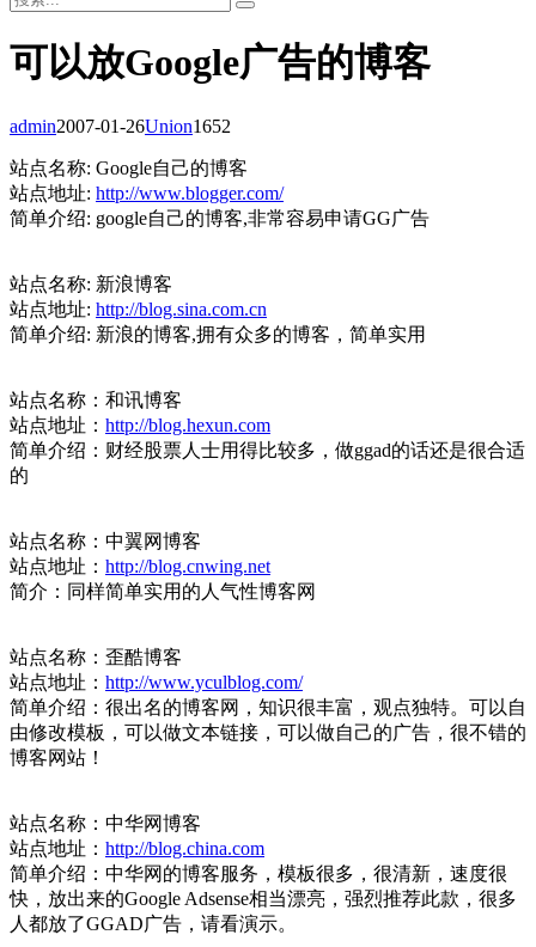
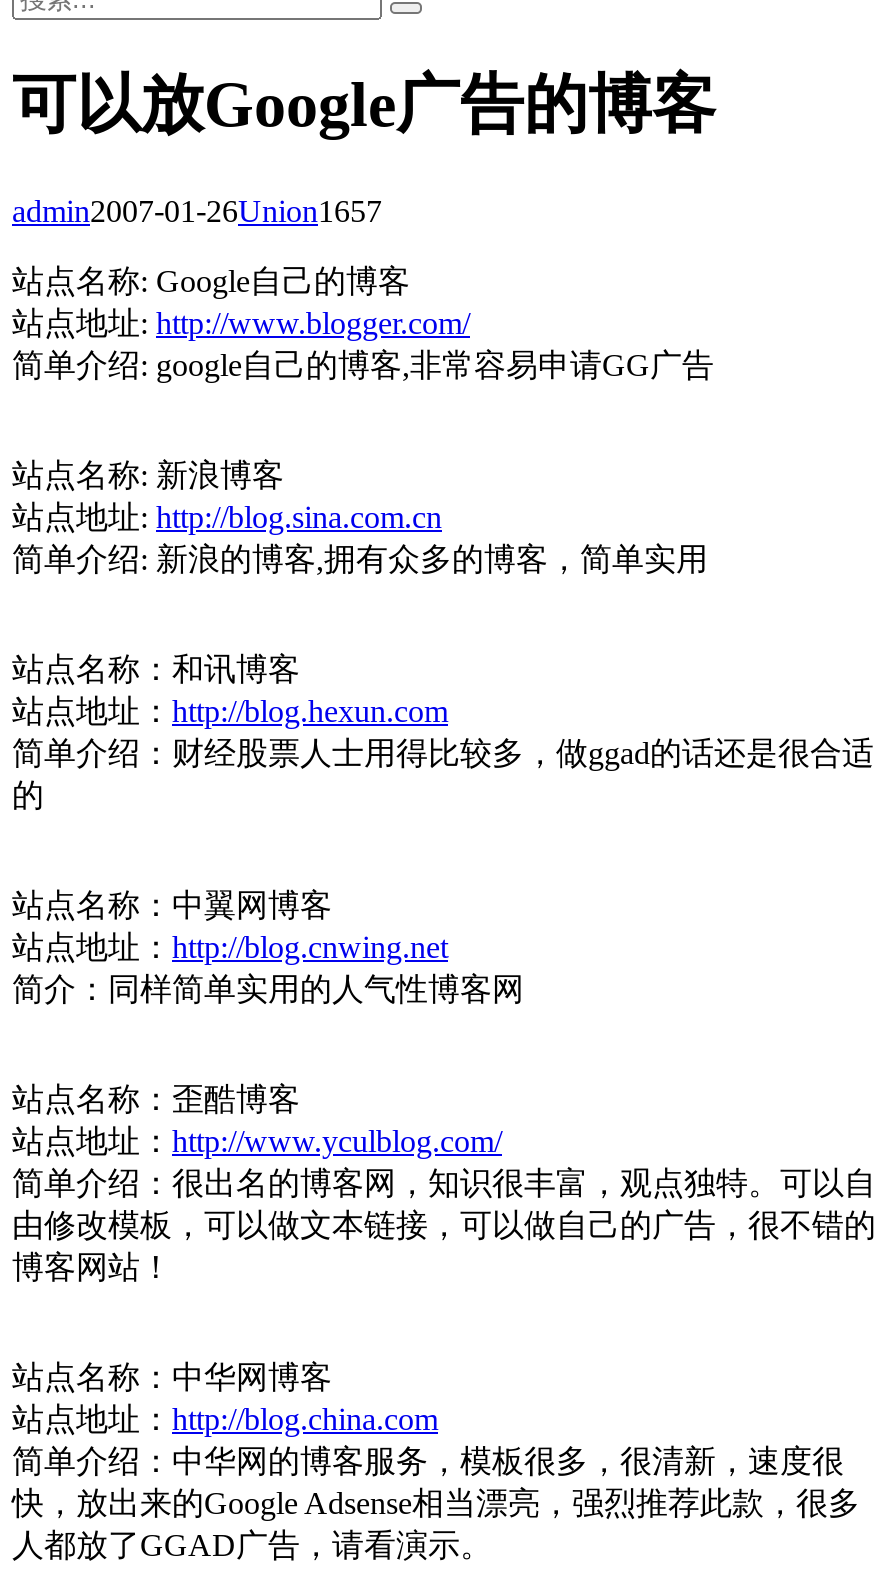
- admin2007-01-26Union1652
+ admin2007-01-26Union1657
